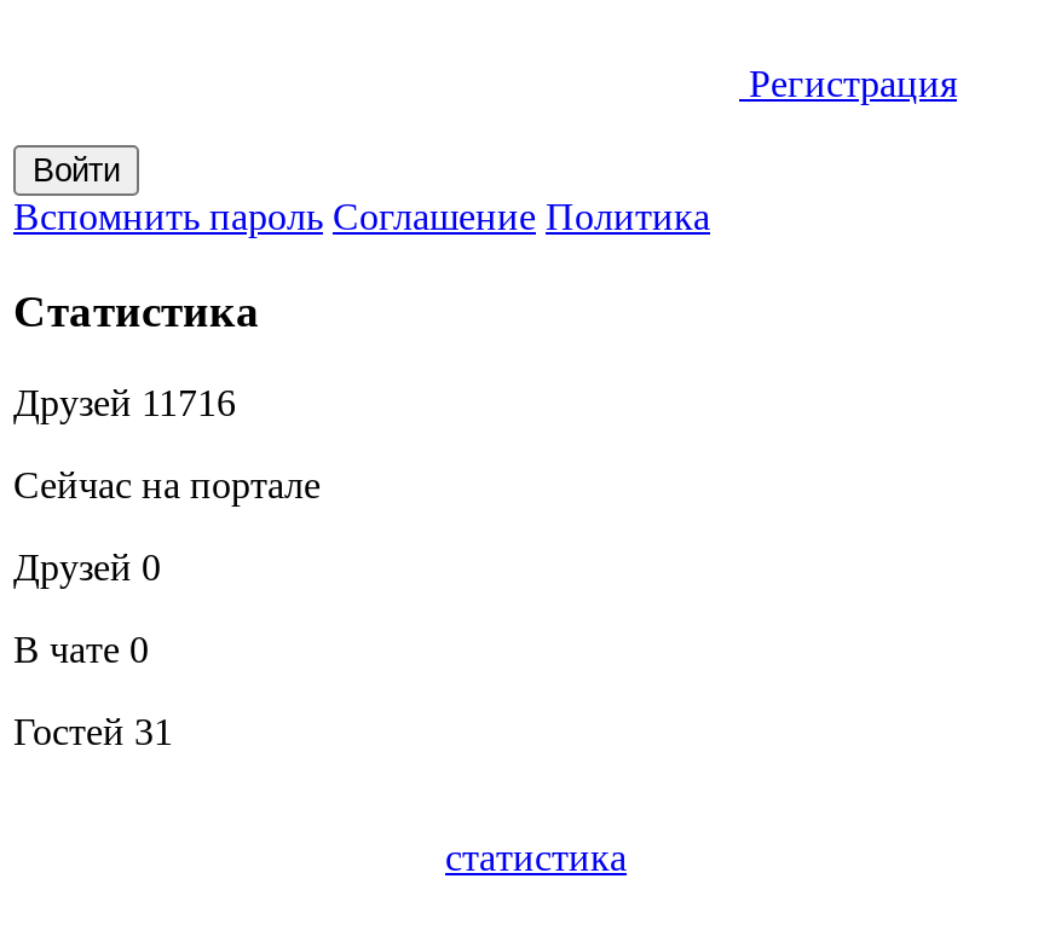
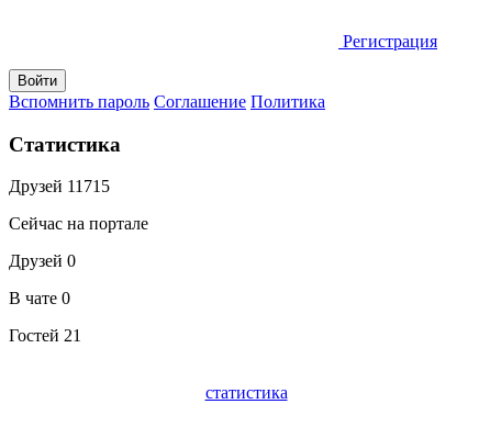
- Друзей 11716
+ Друзей 11715

- Гостей 31
+ Гостей 21
